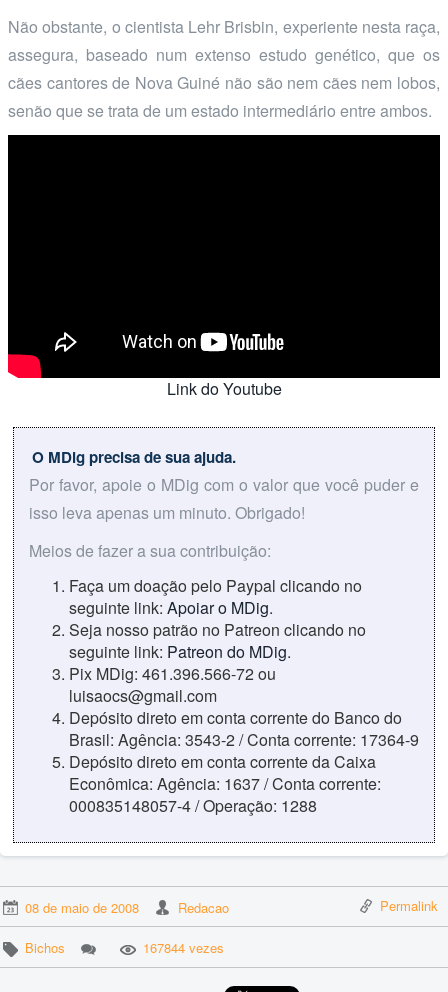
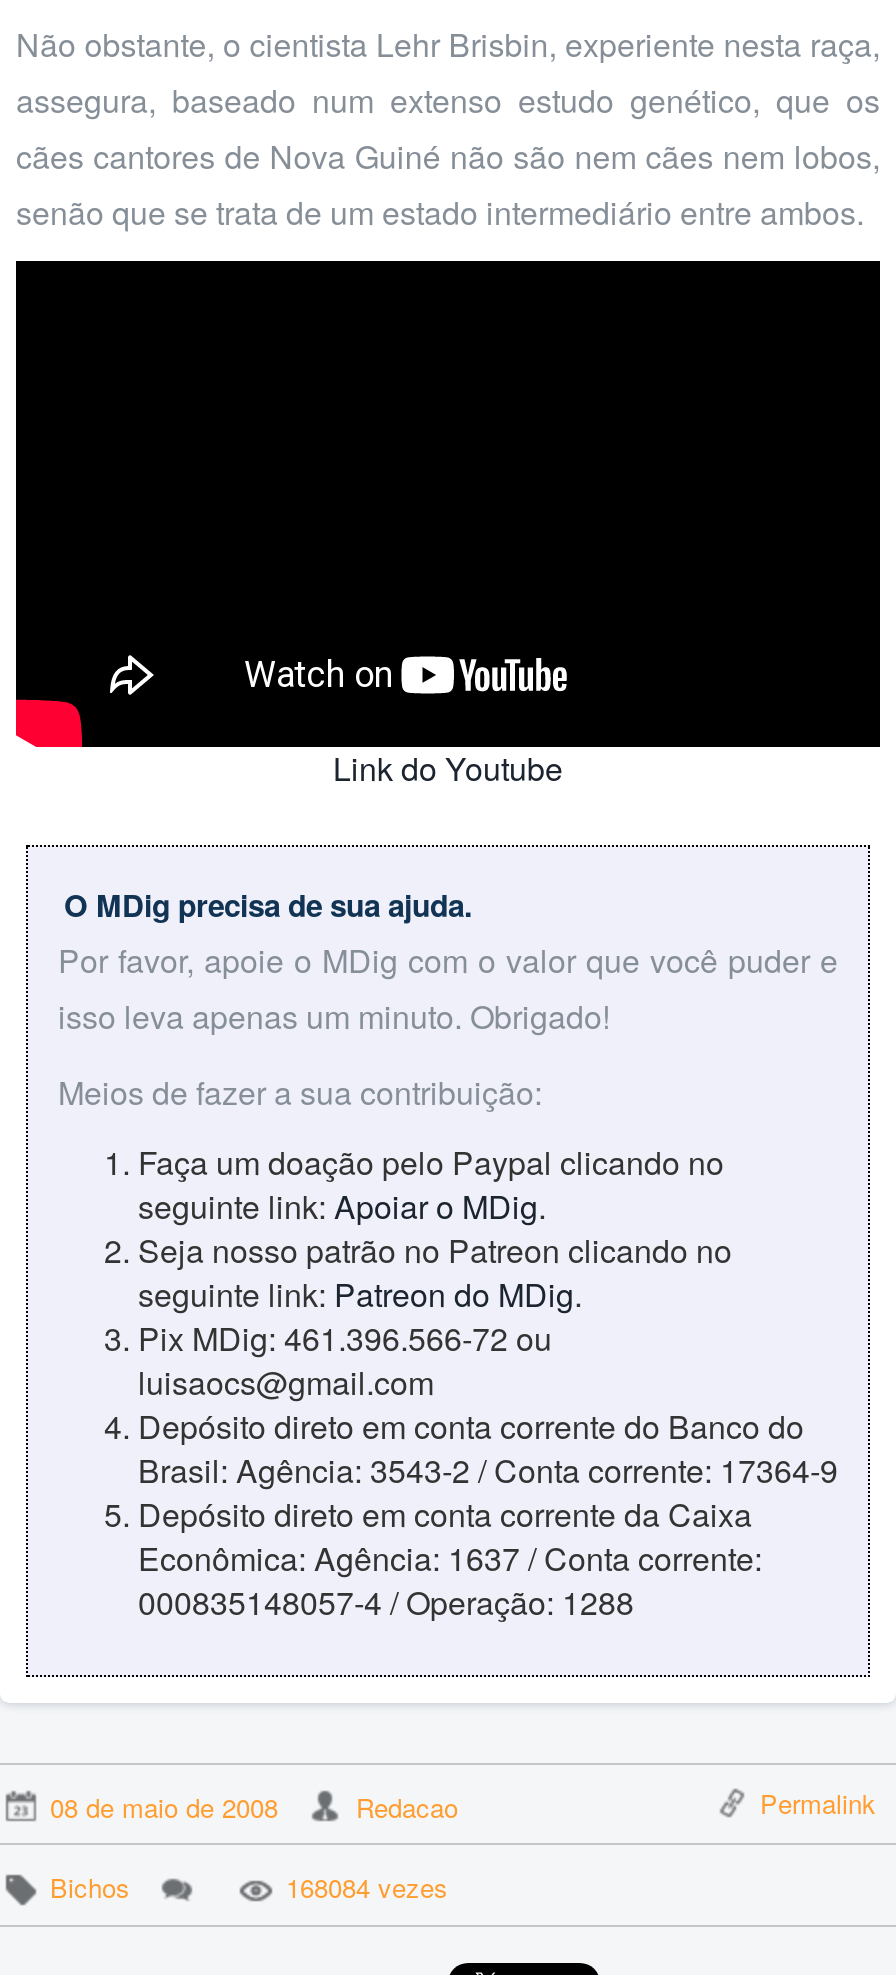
- 167844 vezes
+ 168084 vezes
